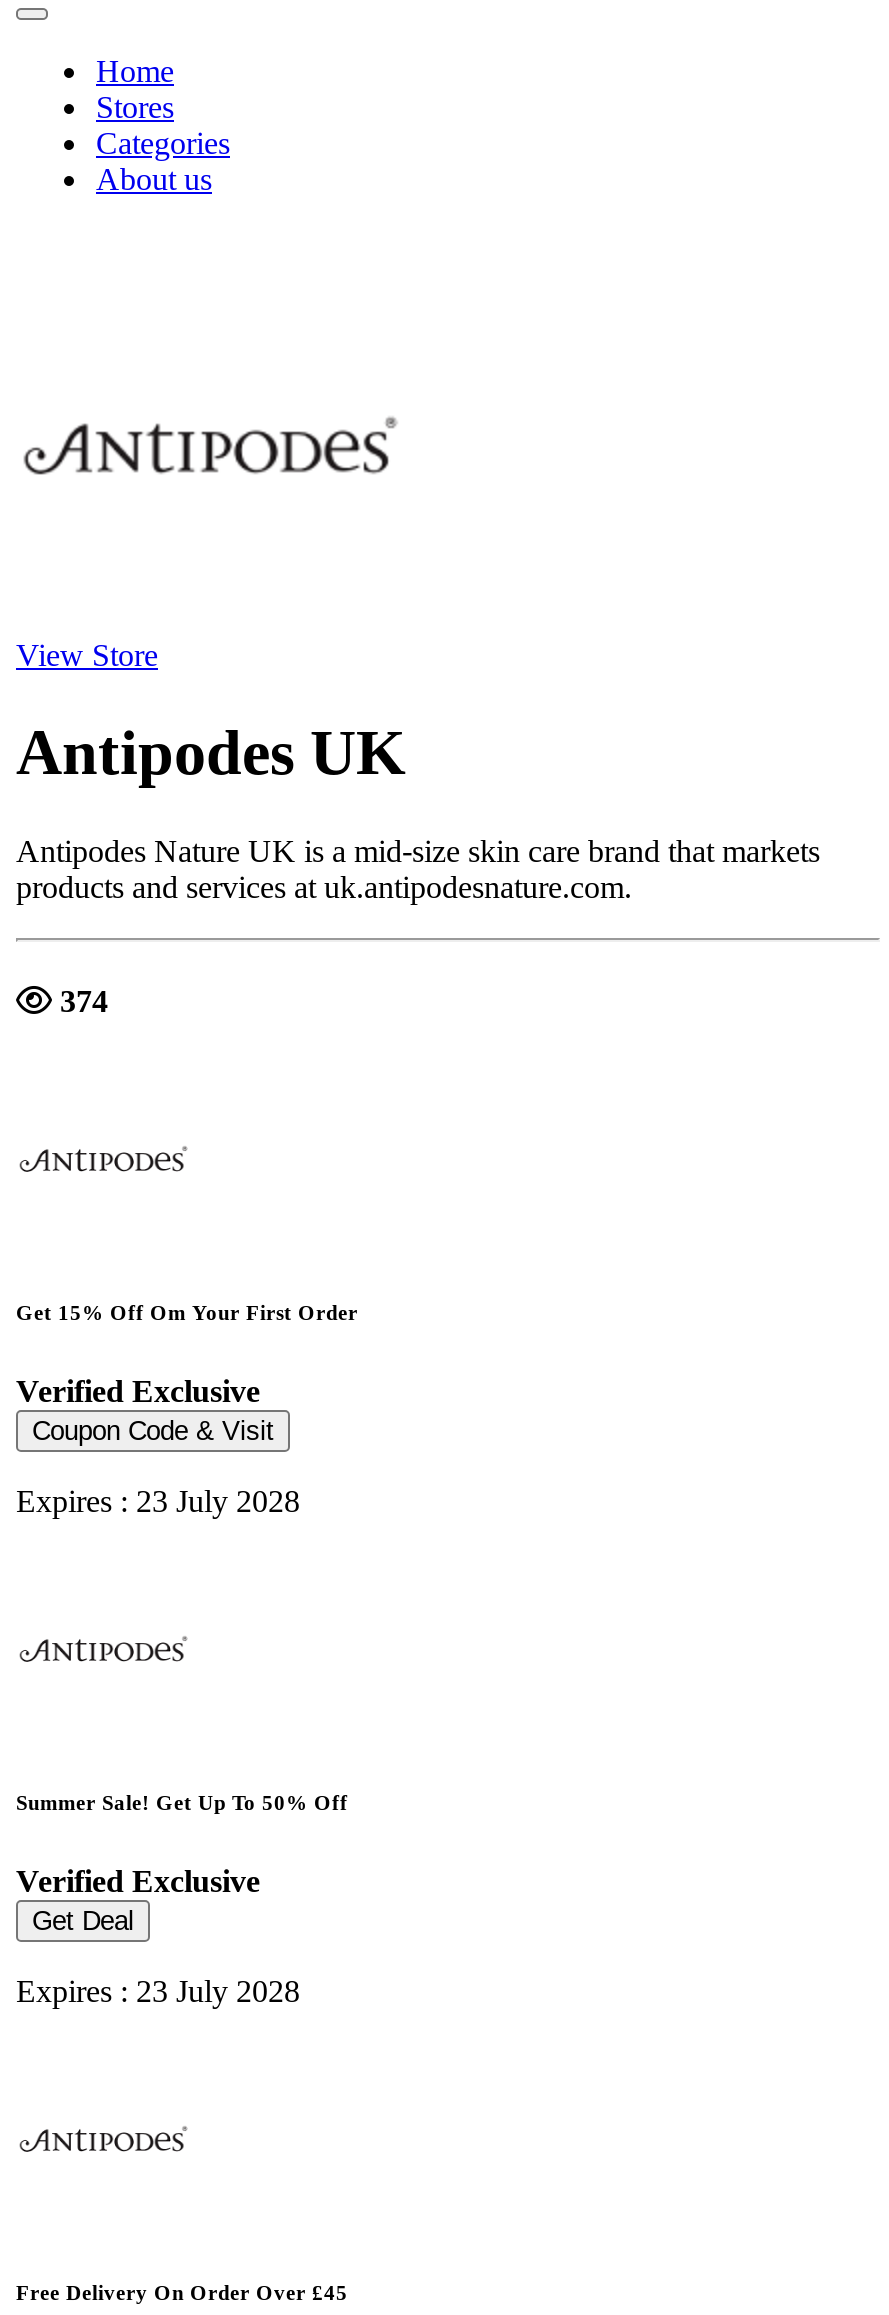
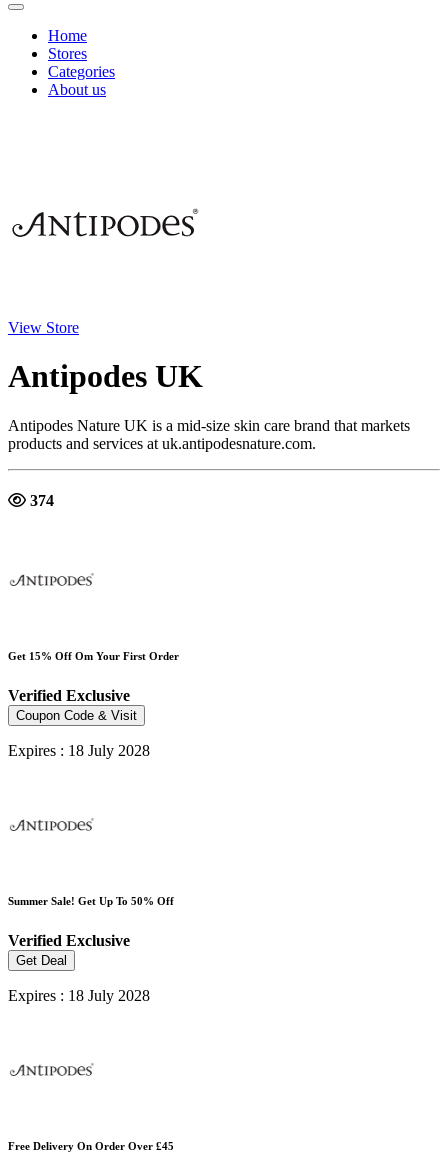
- Expires : 23 July 2028
+ Expires : 18 July 2028

- Expires : 23 July 2028
+ Expires : 18 July 2028
